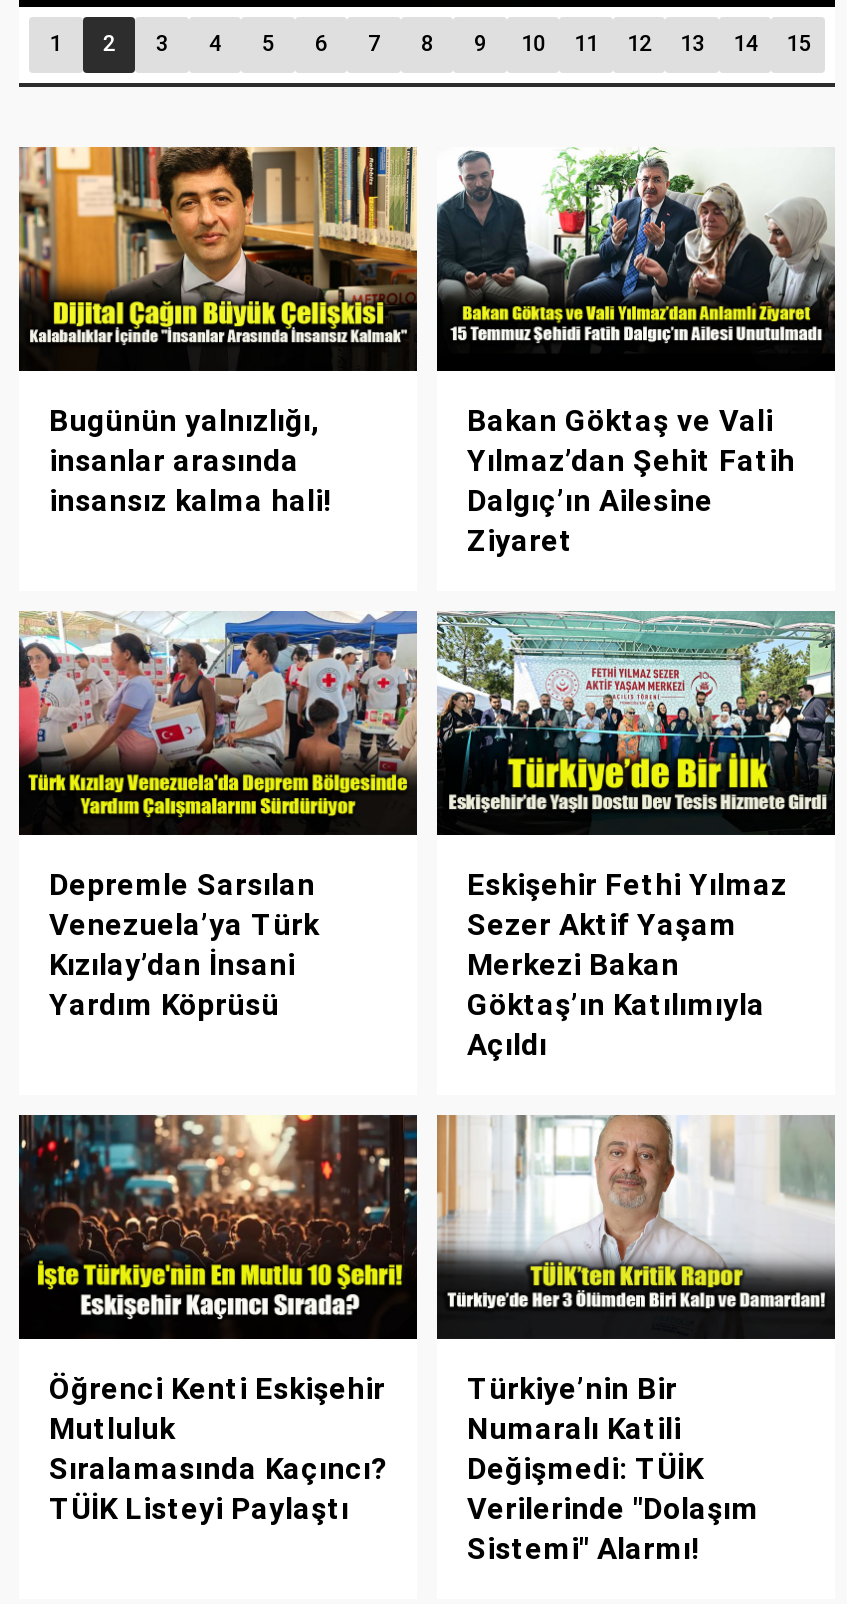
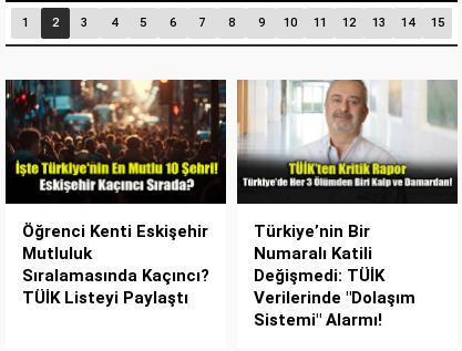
- [image]
- Bugünün yalnızlığı,
- insanlar arasında
- insansız kalma hali!

- [image]
- Bakan Göktaş ve Vali
- Yılmaz’dan Şehit Fatih
- Dalgıç’ın Ailesine
- Ziyaret

- [image]
- Depremle Sarsılan
- Venezuela’ya Türk
- Kızılay’dan İnsani
- Yardım Köprüsü

- [image]
- Eskişehir Fethi Yılmaz
- Sezer Aktif Yaşam
- Merkezi Bakan
- Göktaş’ın Katılımıyla
- Açıldı
